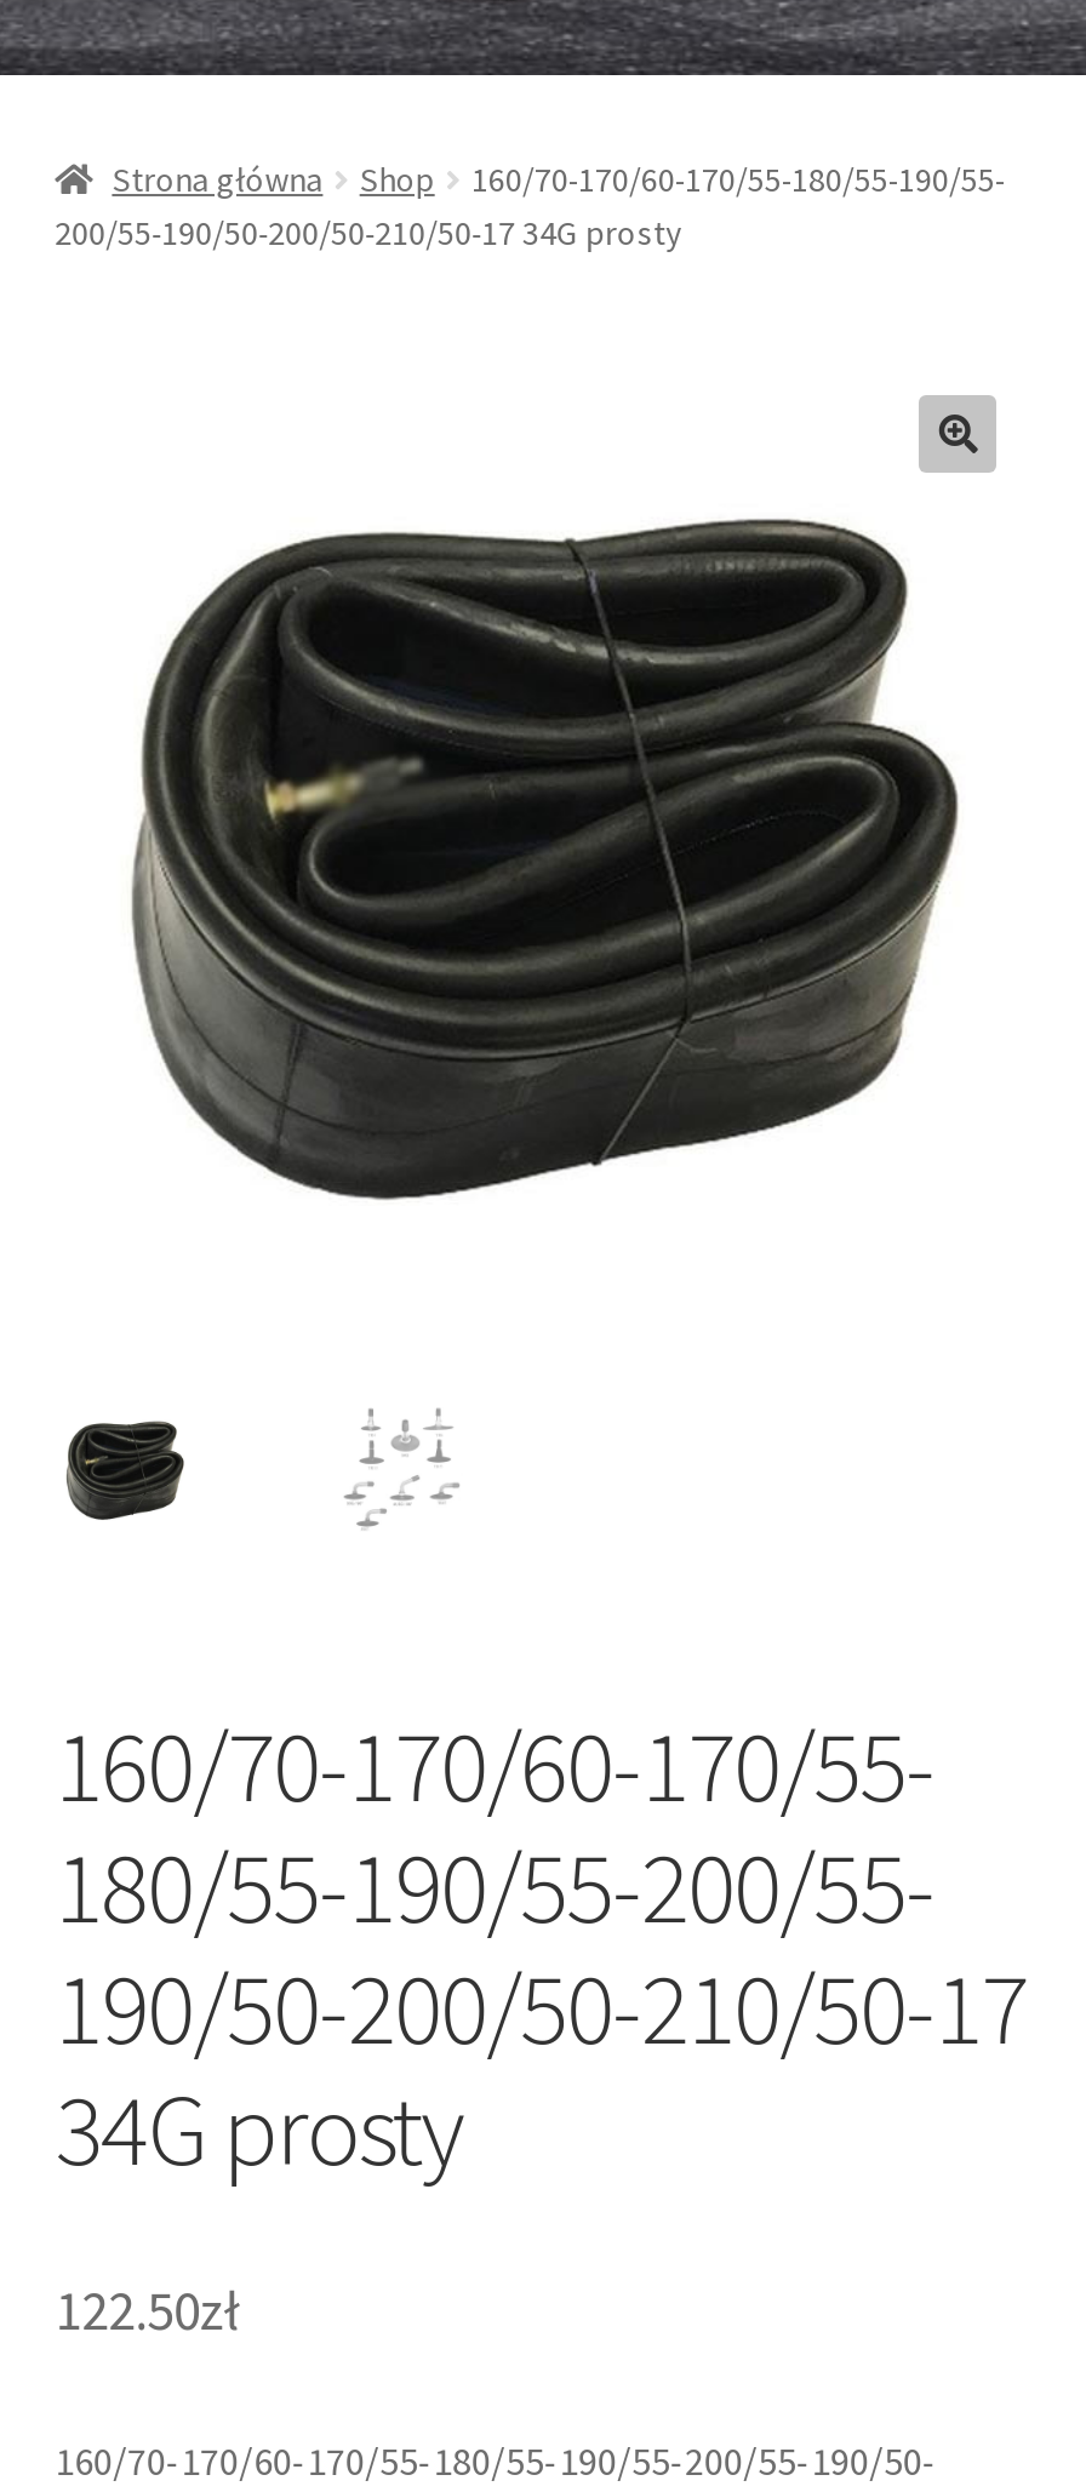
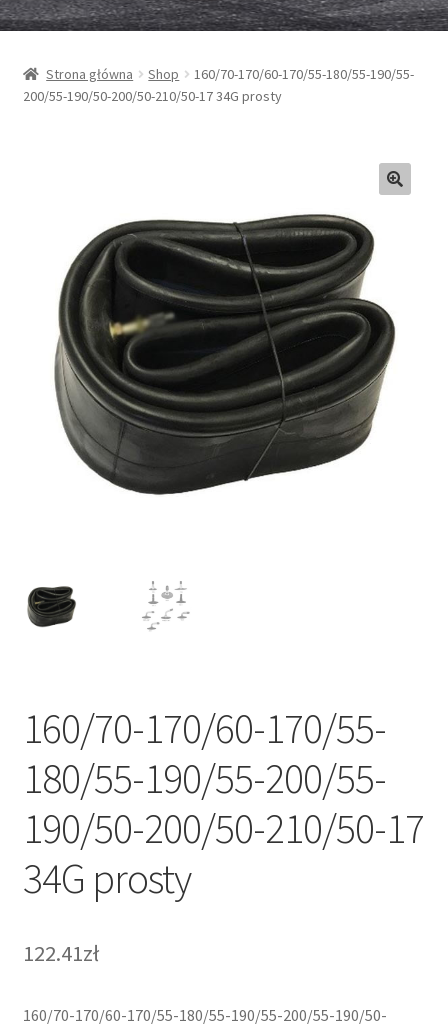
- 122.50zł
+ 122.41zł
